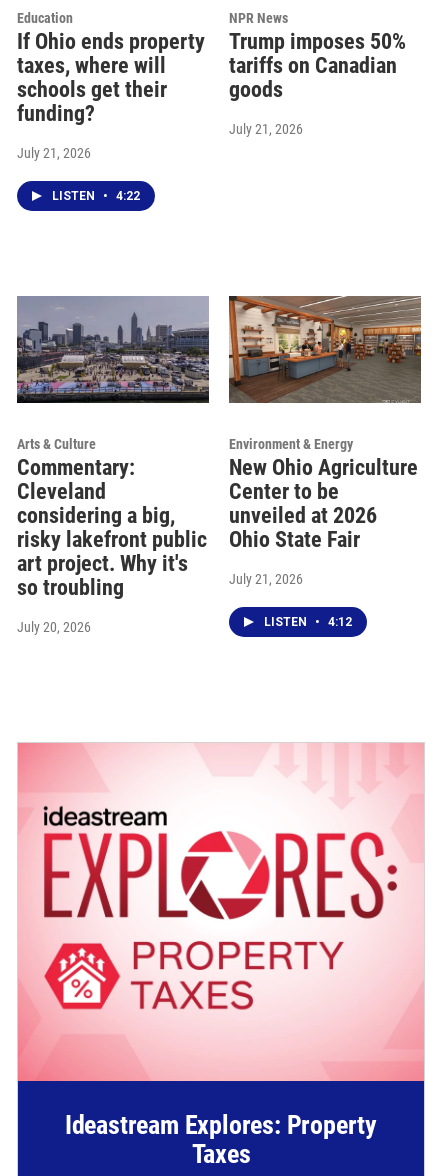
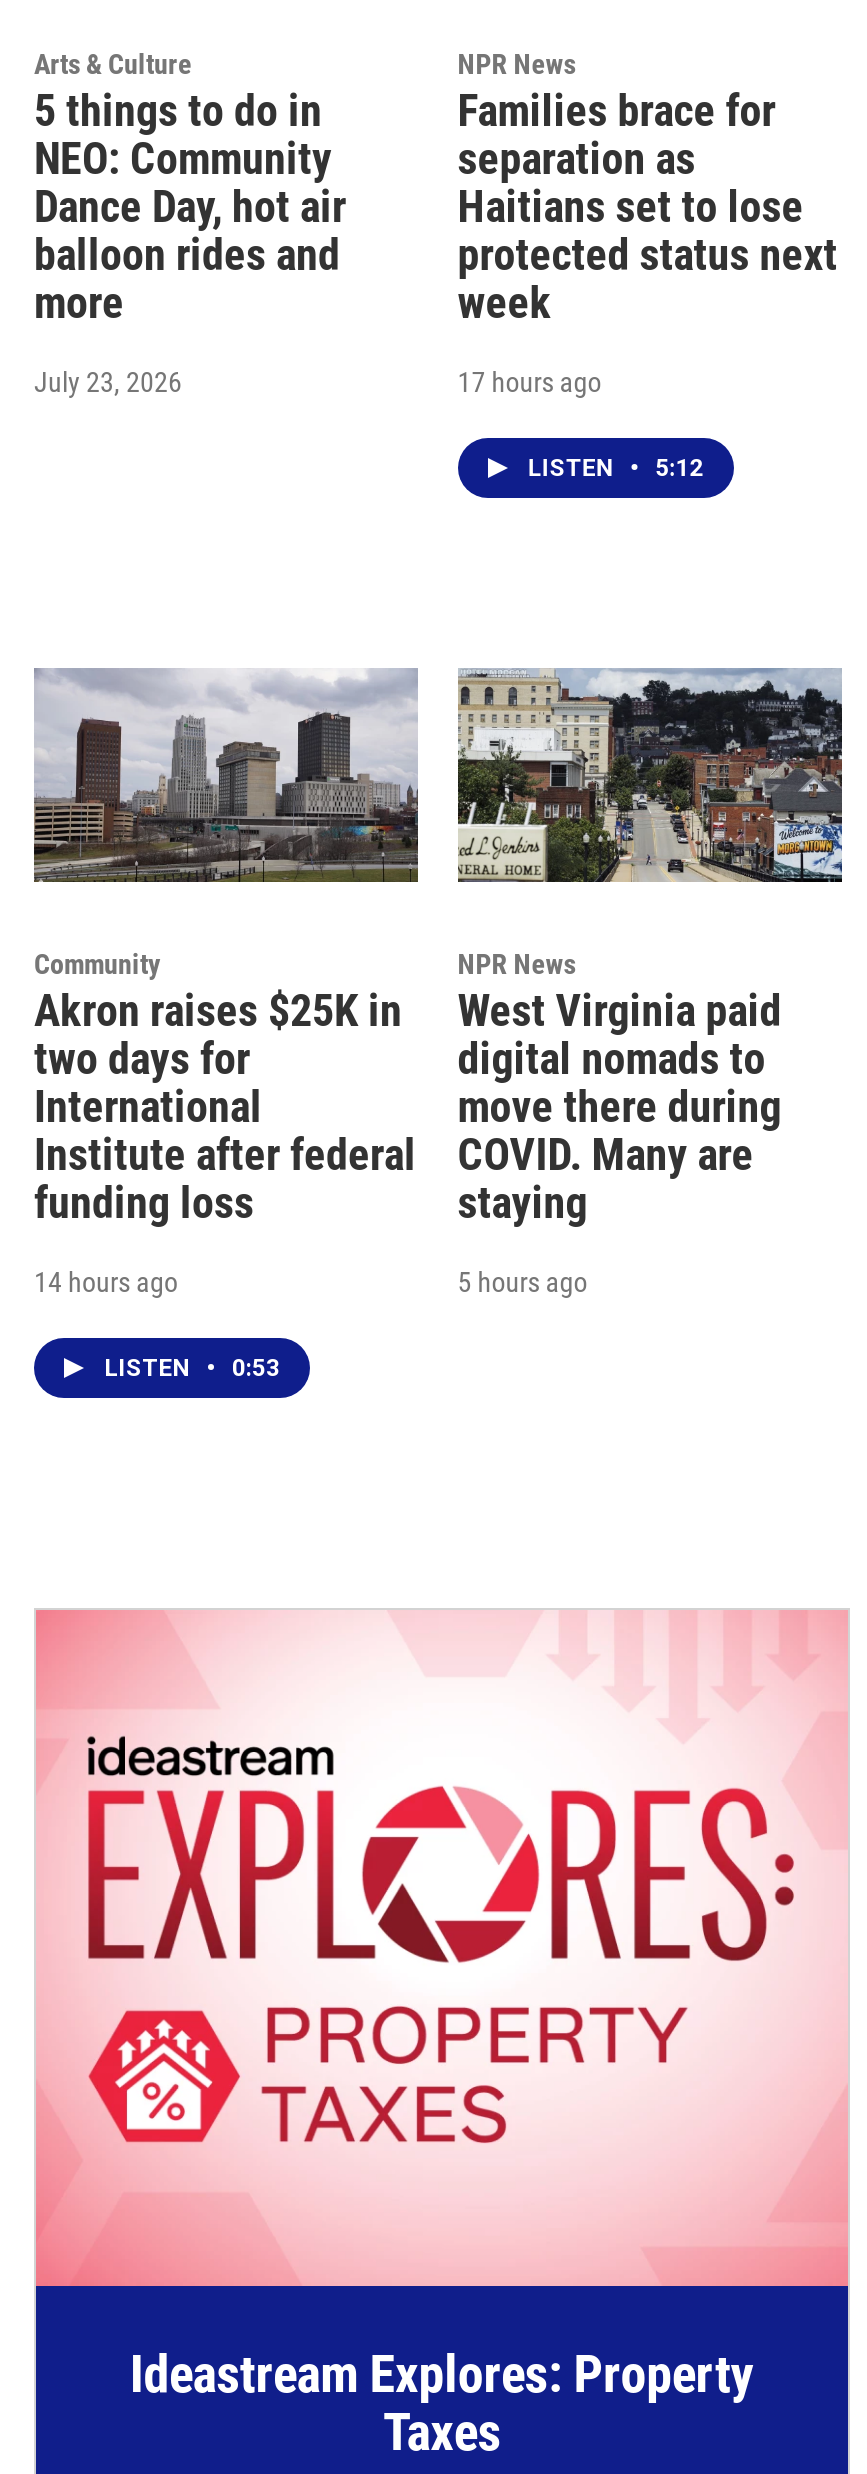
- Education
- If Ohio ends property
- taxes, where will
- schools get their
- funding?
- July 21, 2026
- LISTEN • 4:22
+ Arts & Culture
+ 5 things to do in
+ NEO: Community
+ Dance Day, hot air
+ balloon rides and
+ more
+ July 23, 2026

- Trump imposes 50%
- tariffs on Canadian
- goods
- July 21, 2026
+ Families brace for
+ separation as
+ Haitians set to lose
+ protected status next
+ week
+ 17 hours ago
+ LISTEN • 5:12

- [image]
- Arts & Culture
- Commentary:
- Cleveland
- considering a big,
- risky lakefront public
- art project. Why it's
- so troubling
- July 20, 2026
+ [image]
+ Community
+ Akron raises $25K in
+ two days for
+ International
+ Institute after federal
+ funding loss
+ 14 hours ago
+ LISTEN • 0:53

- [image]
- Environment & Energy
- New Ohio Agriculture
- Center to be
- unveiled at 2026
- Ohio State Fair
- July 21, 2026
- LISTEN • 4:12
+ [image]
+ NPR News
+ West Virginia paid
+ digital nomads to
+ move there during
+ COVID. Many are
+ staying
+ 5 hours ago
